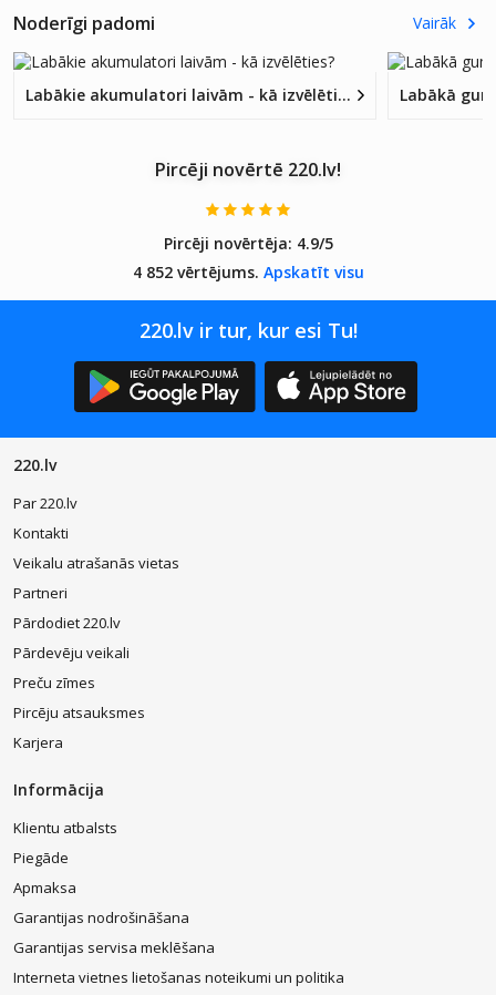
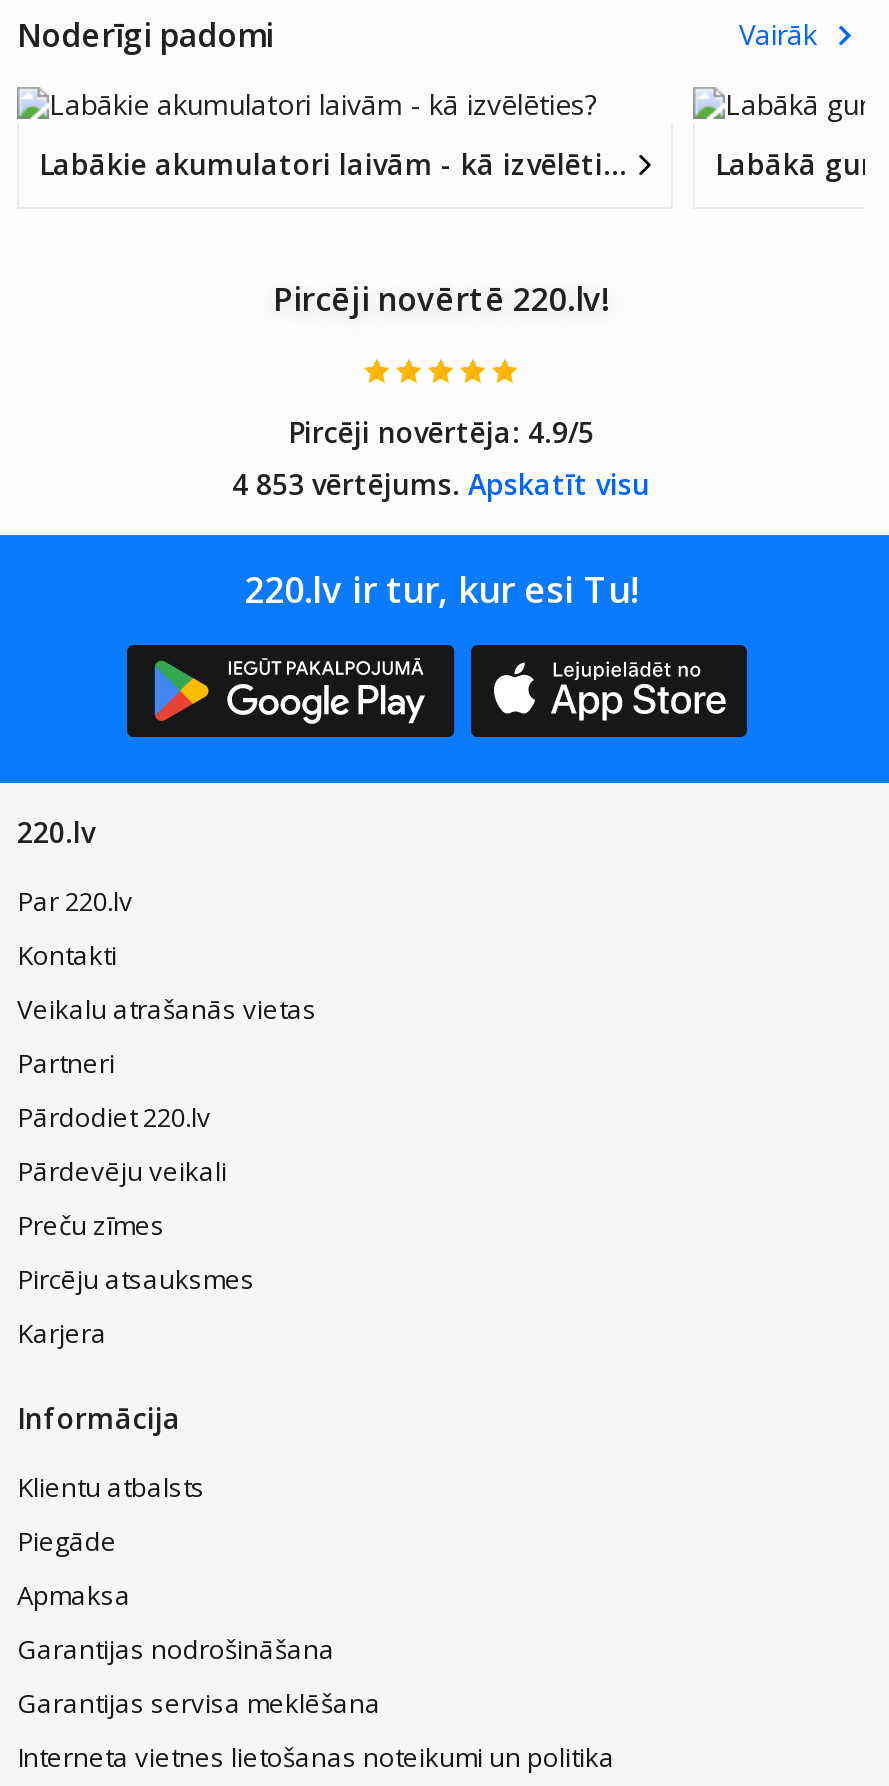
- 4 852 vērtējums. Apskatīt visu
+ 4 853 vērtējums. Apskatīt visu
